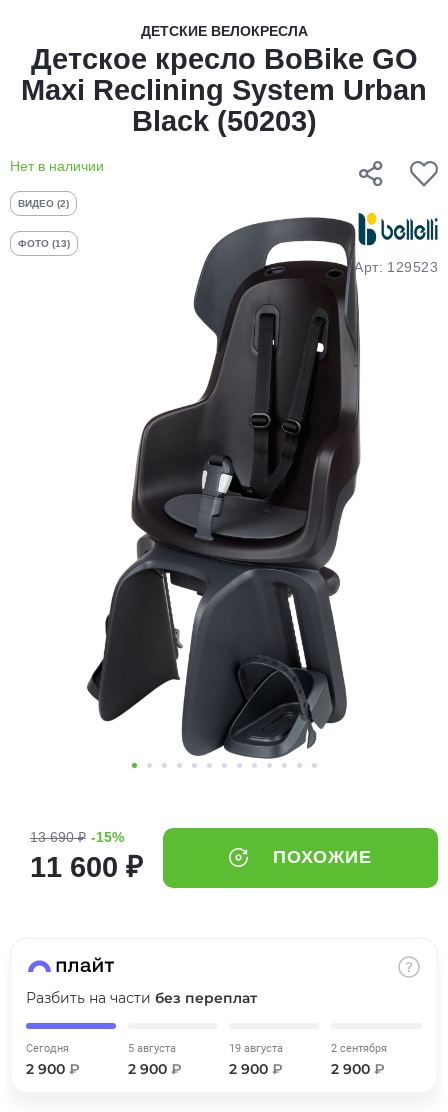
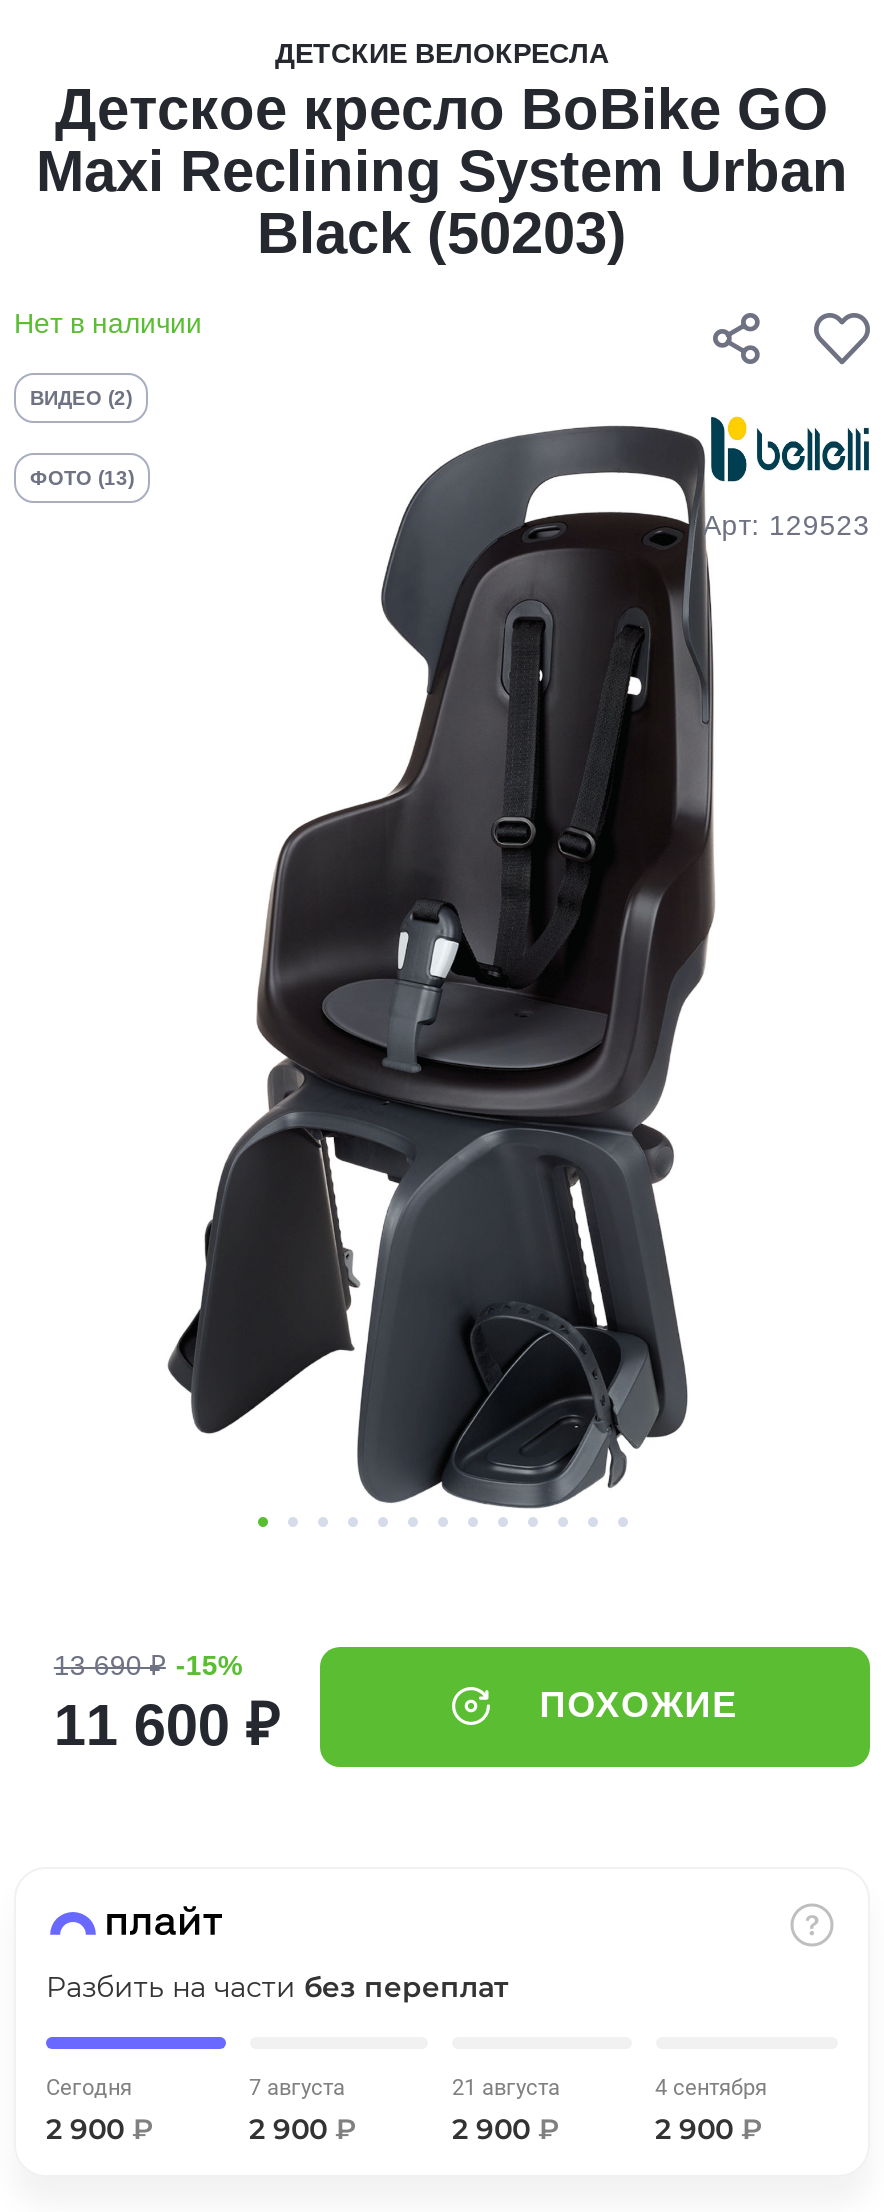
- 5 августа
+ 7 августа

- 19 августа
+ 21 августа

- 2 сентября
+ 4 сентября
